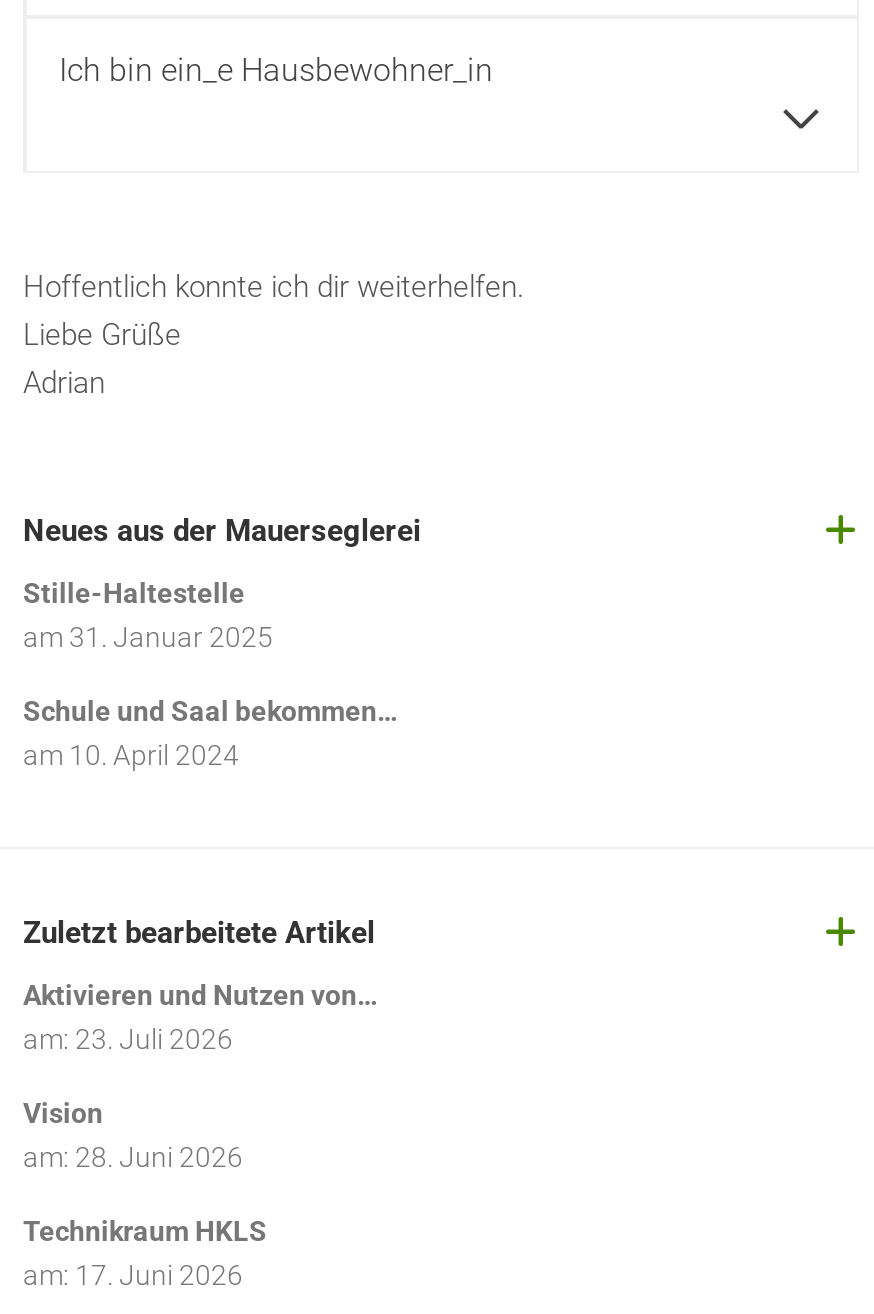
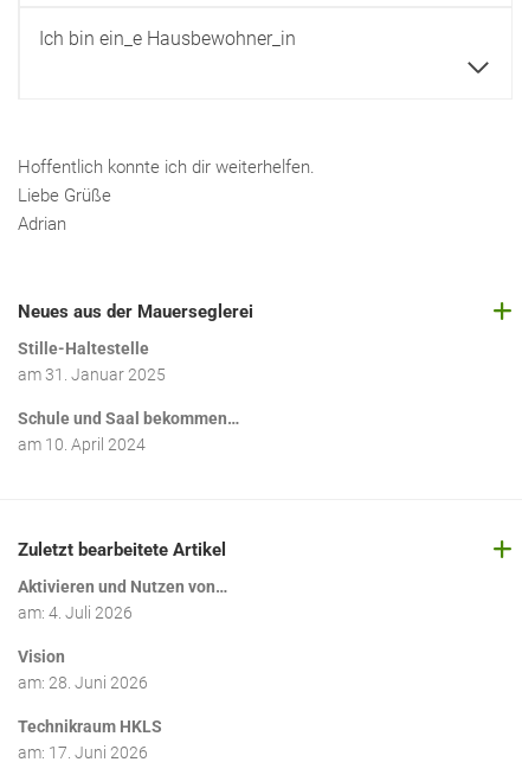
- am: 23. Juli 2026
+ am: 4. Juli 2026
